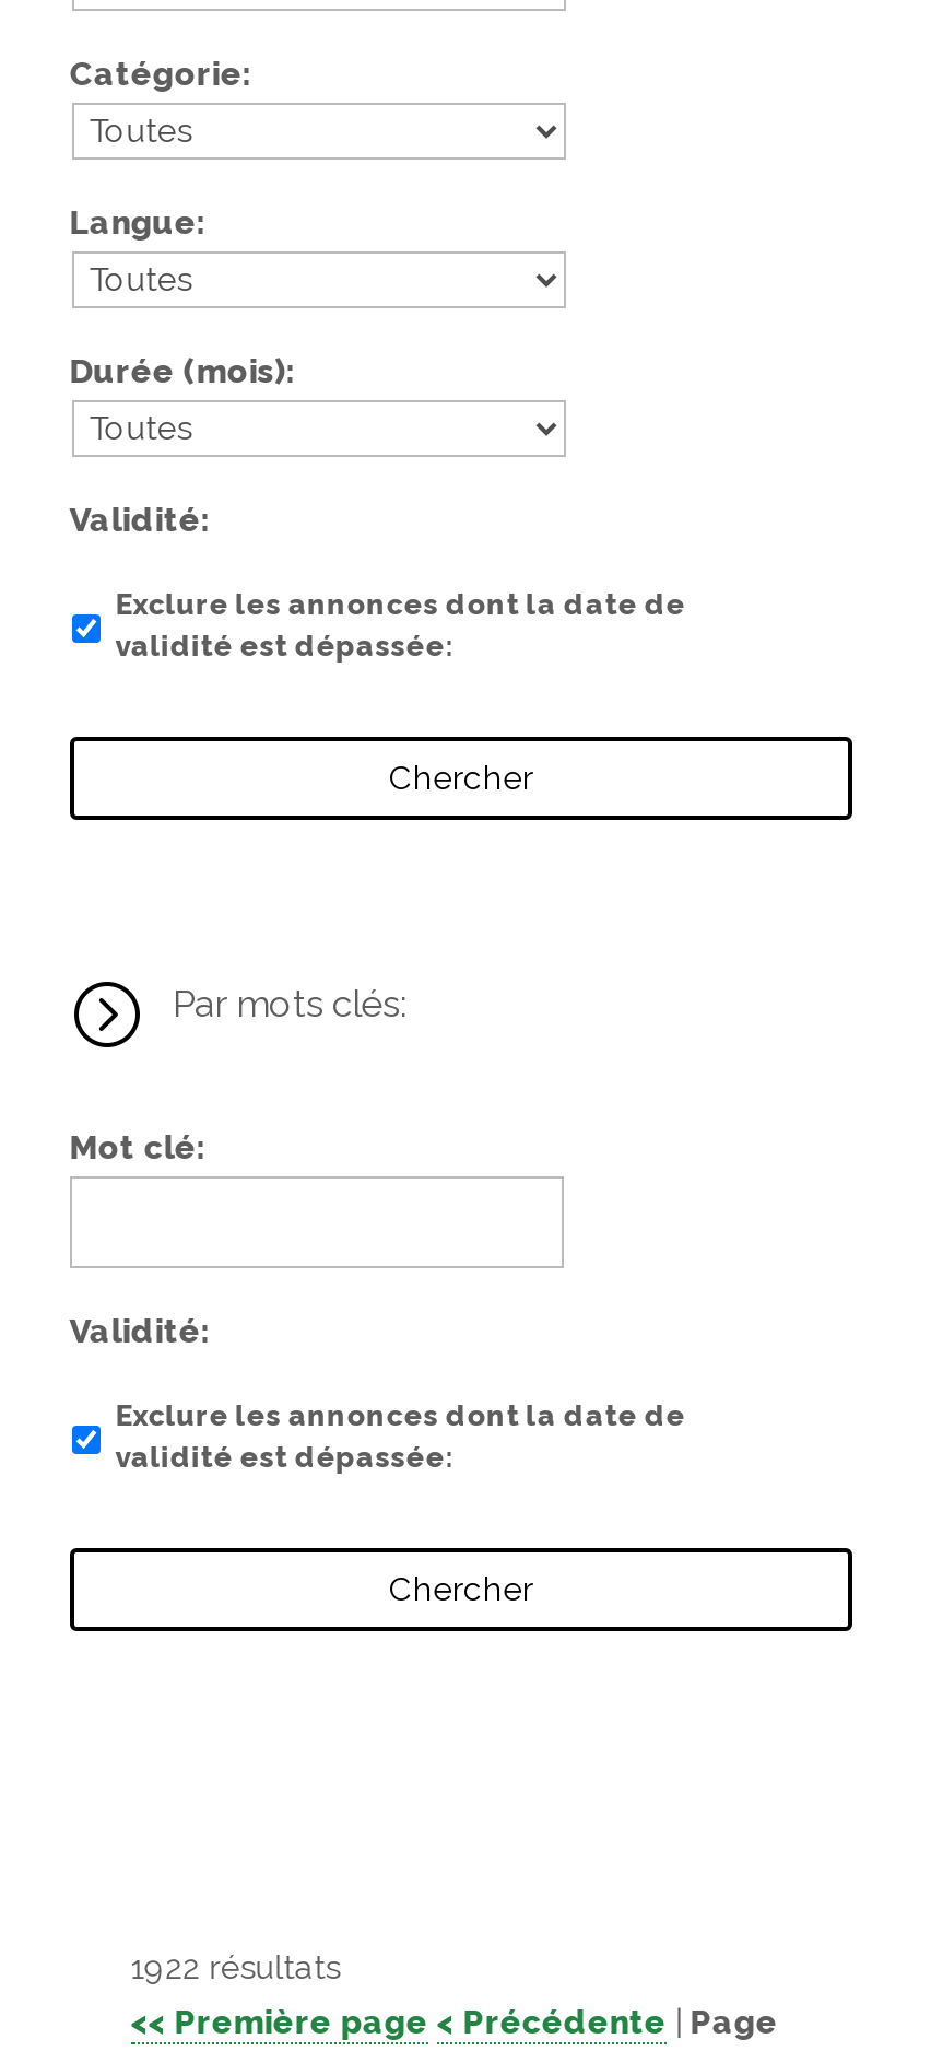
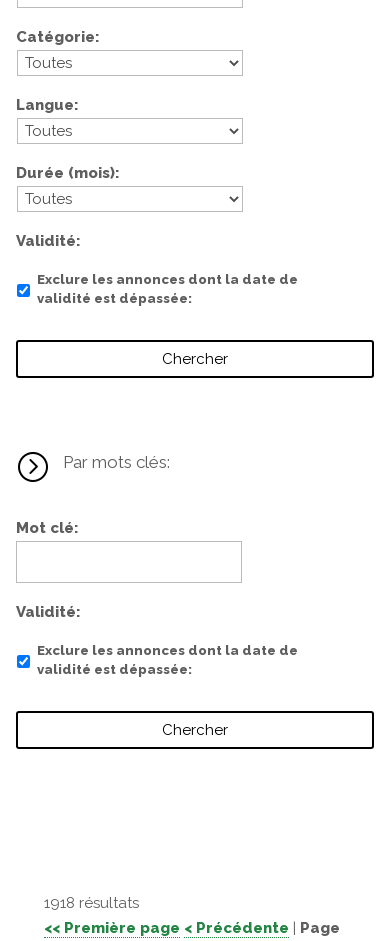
- 1922 résultats
+ 1918 résultats
